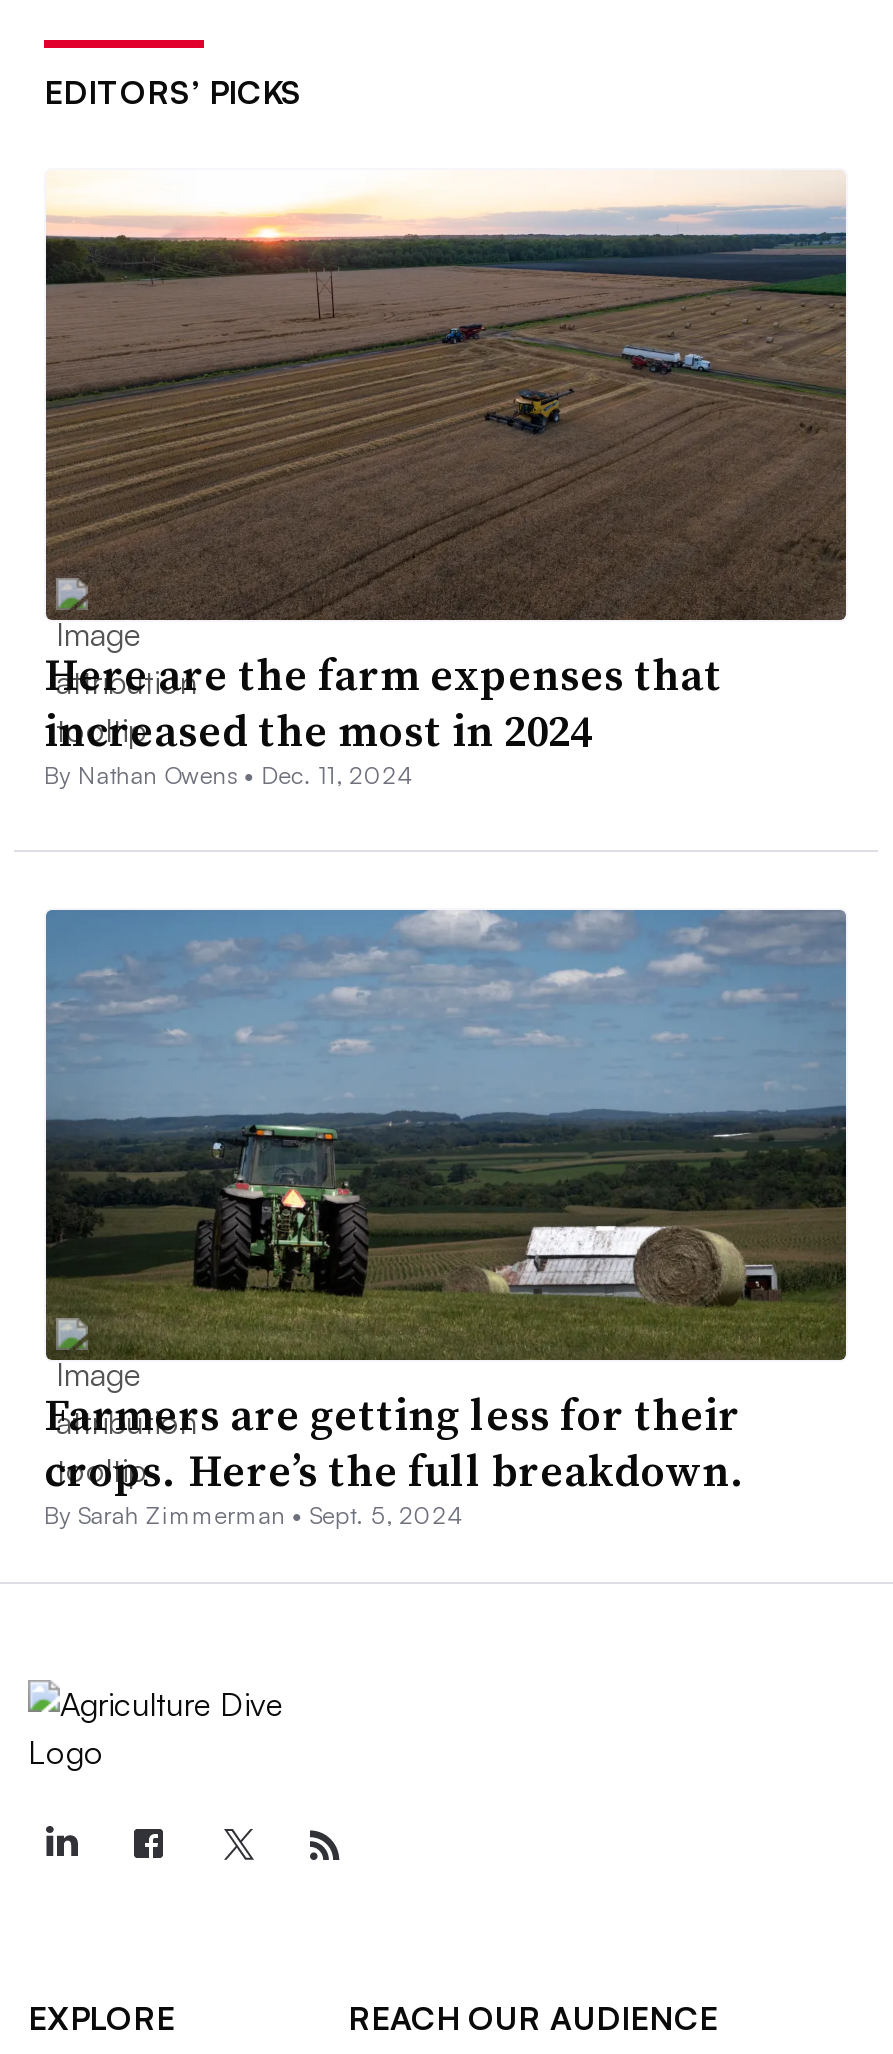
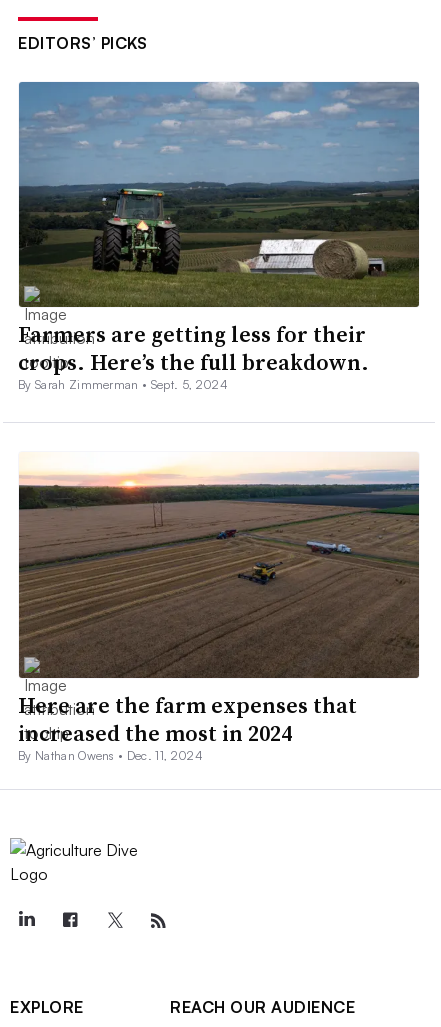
moved down: [image] | Here are the farm expenses that | increased the most in 2024 | By Nathan Owens • Dec. 11, 2024

moved up: [image] | Farmers are getting less for their | crops. Here’s the full breakdown. | By Sarah Zimmerman • Sept. 5, 2024
